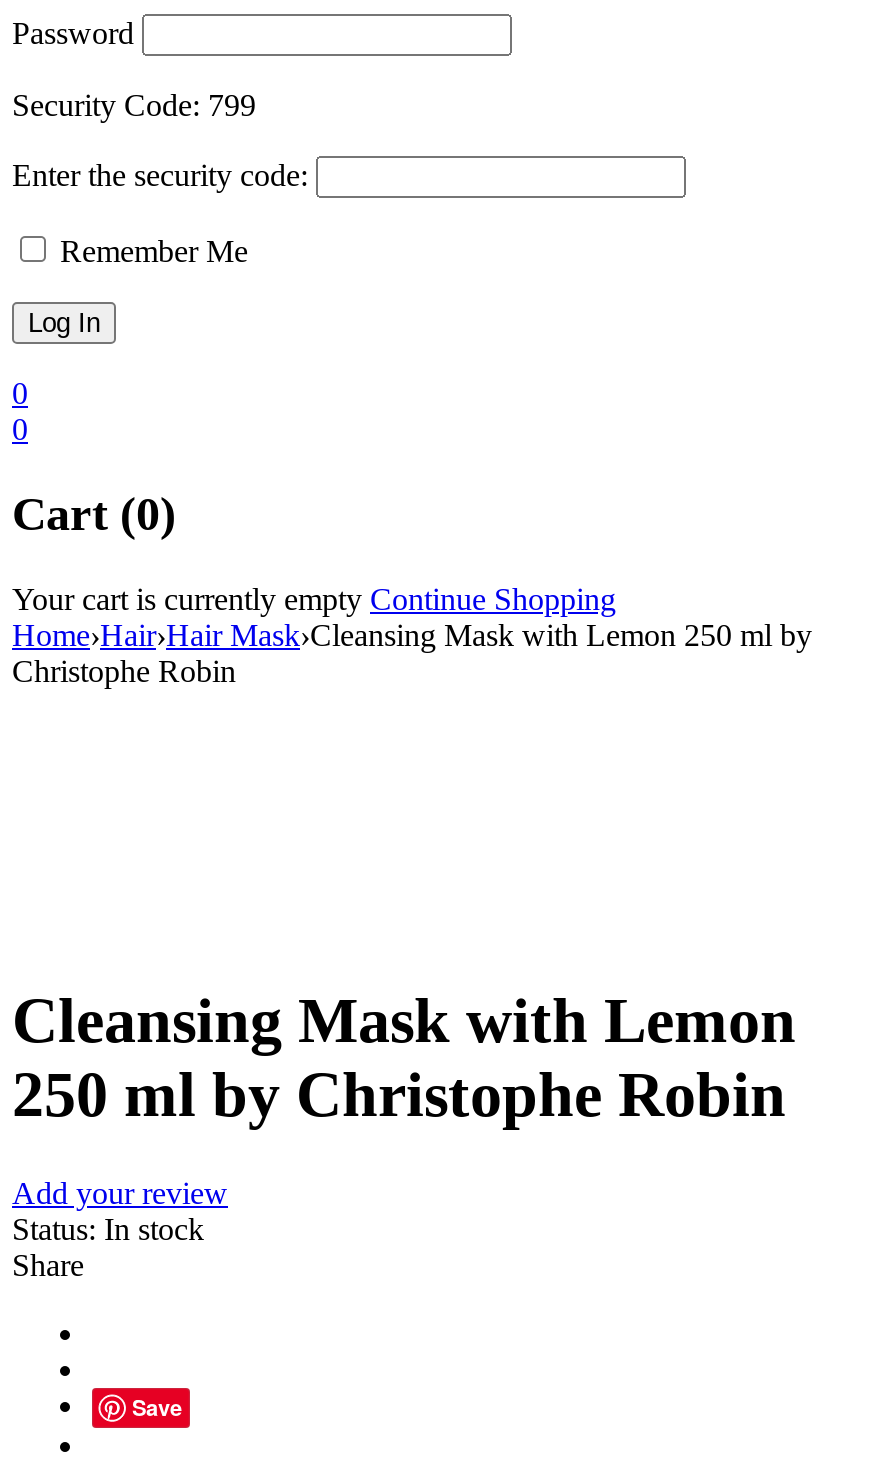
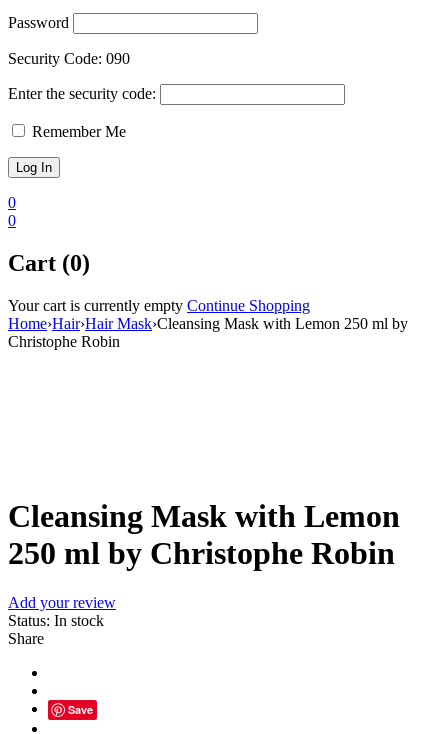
- Security Code: 799
+ Security Code: 090
